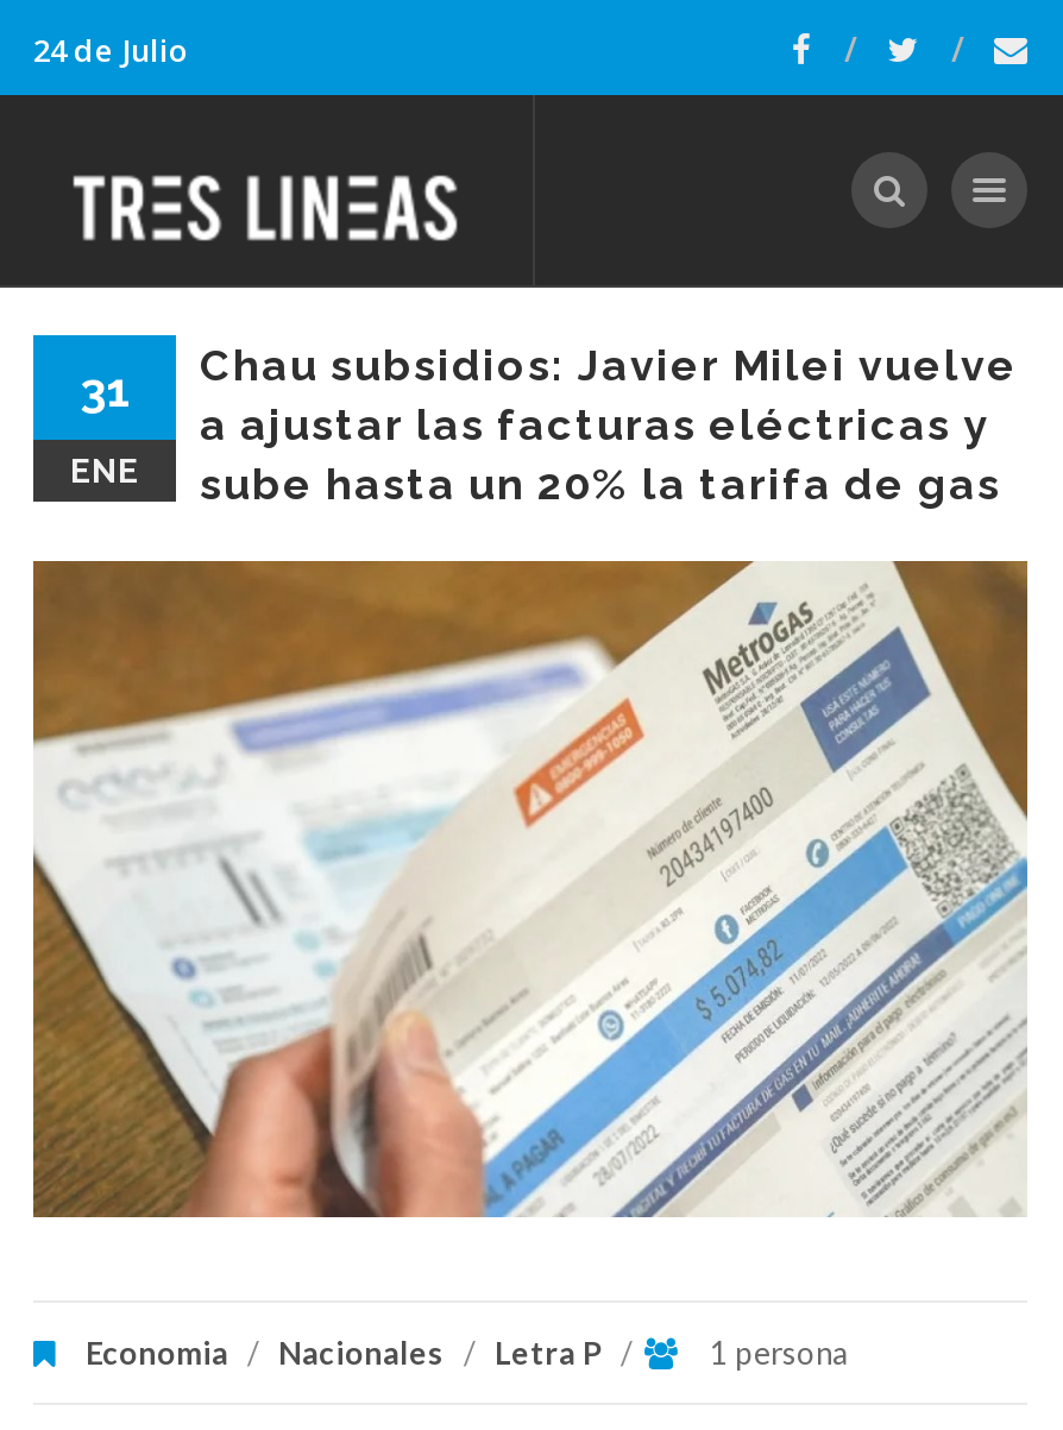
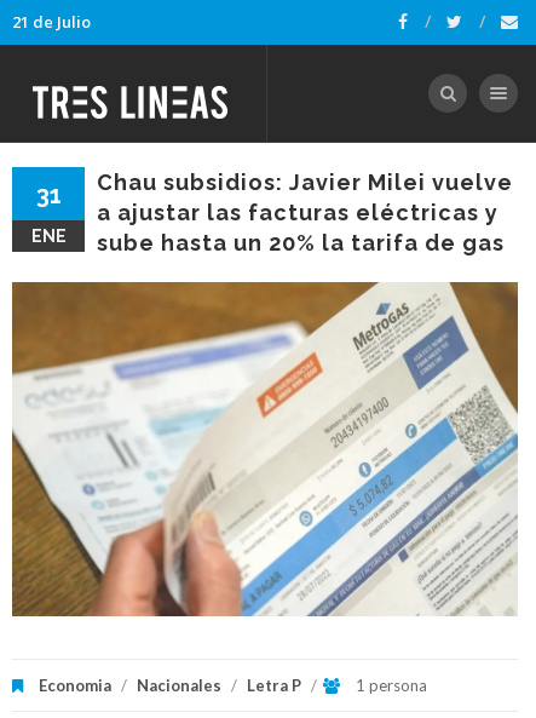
- 24 de Julio
+ 21 de Julio
